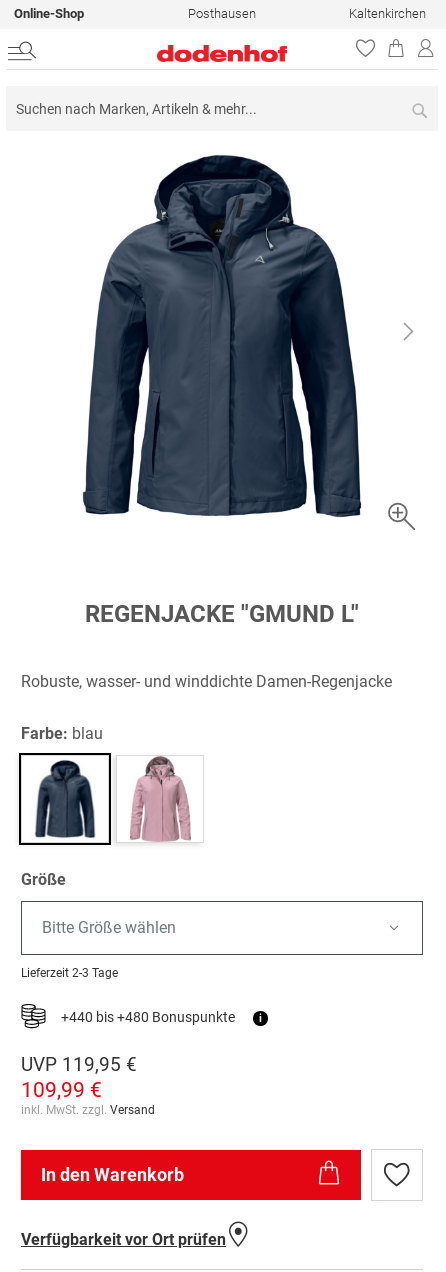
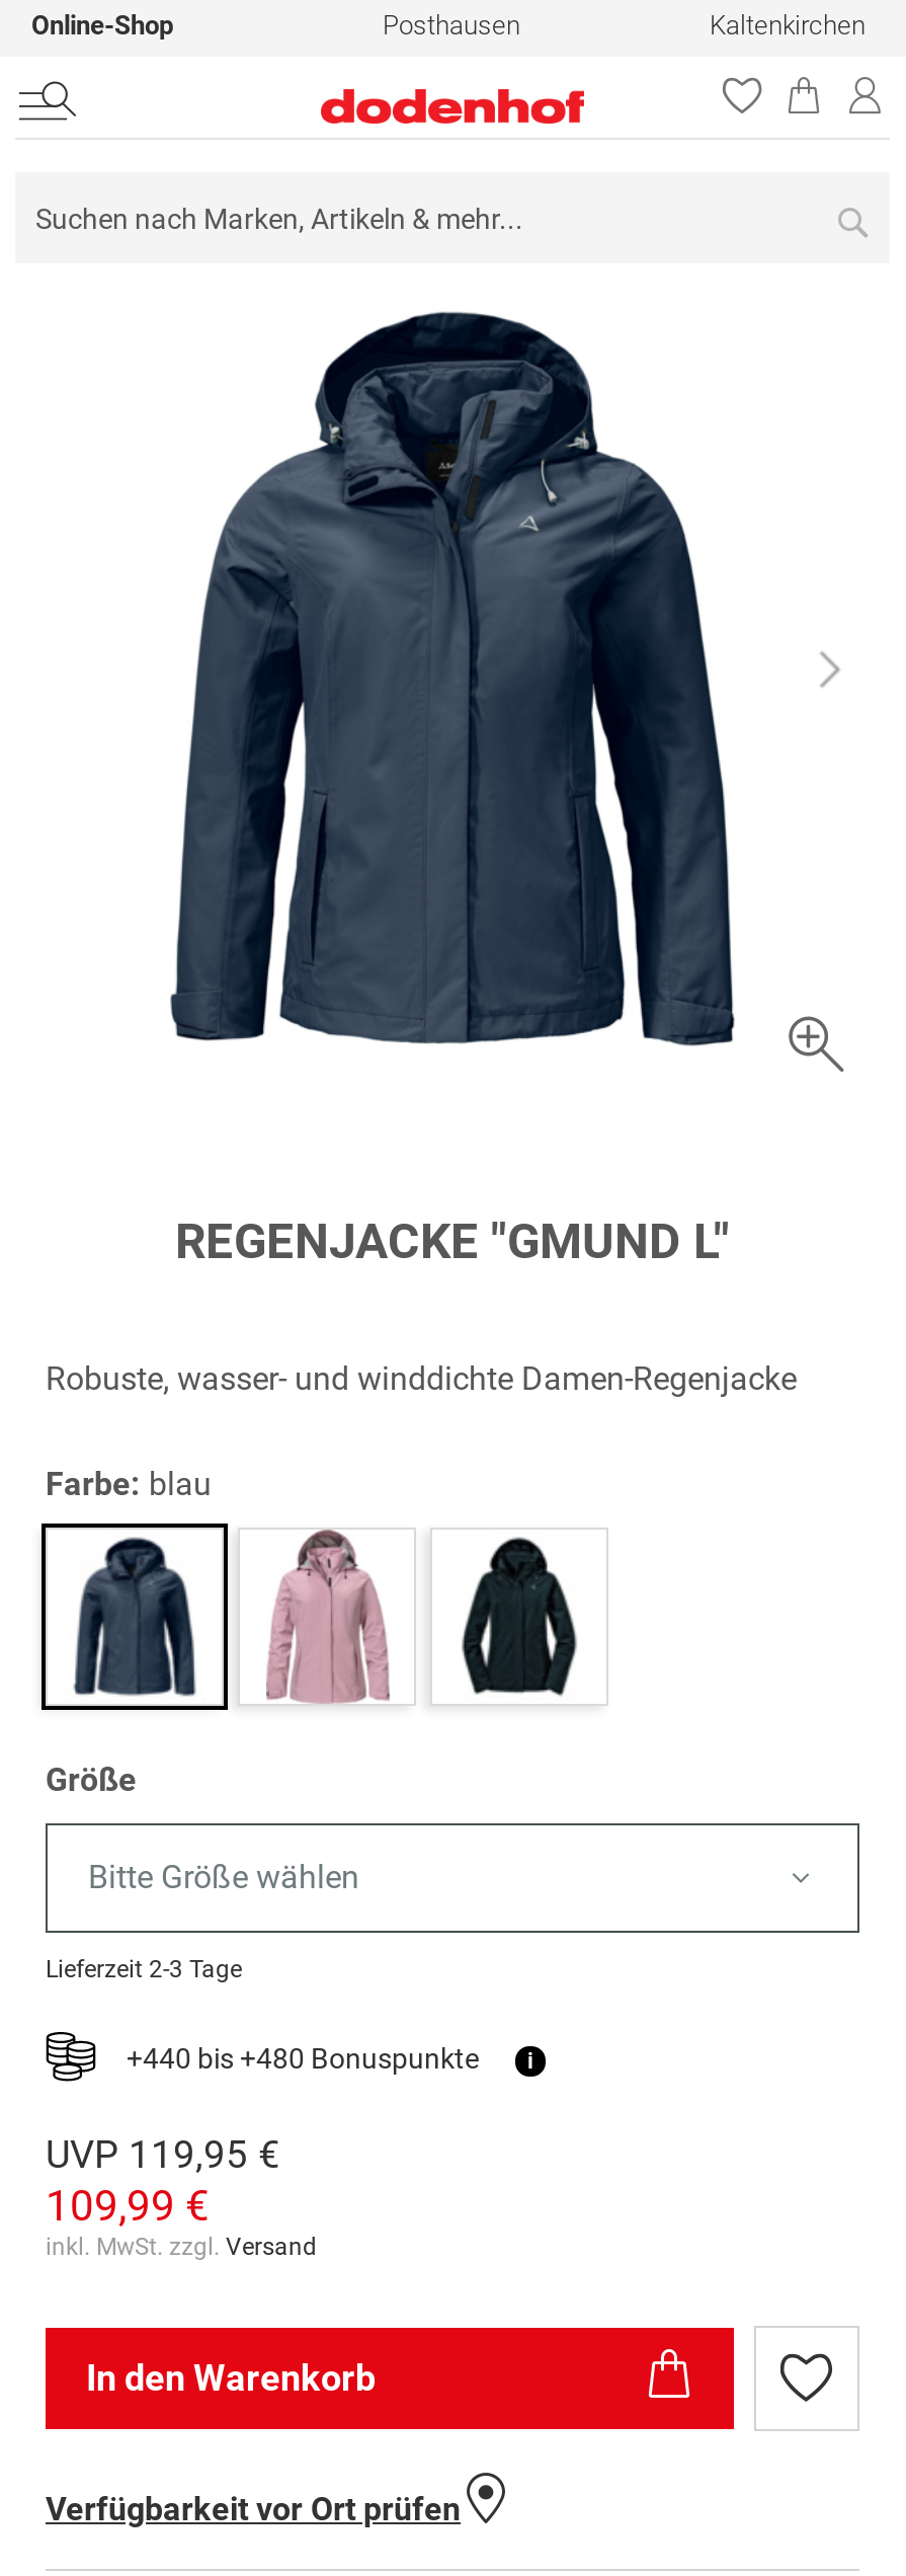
+ [image]
